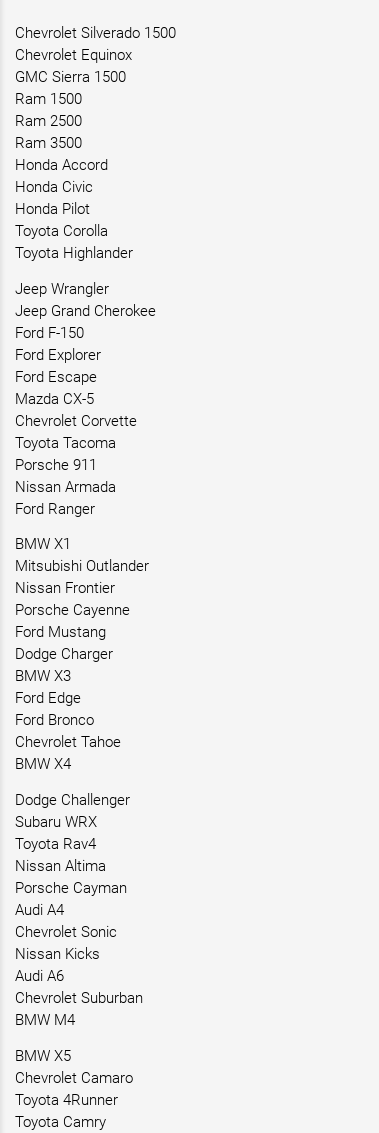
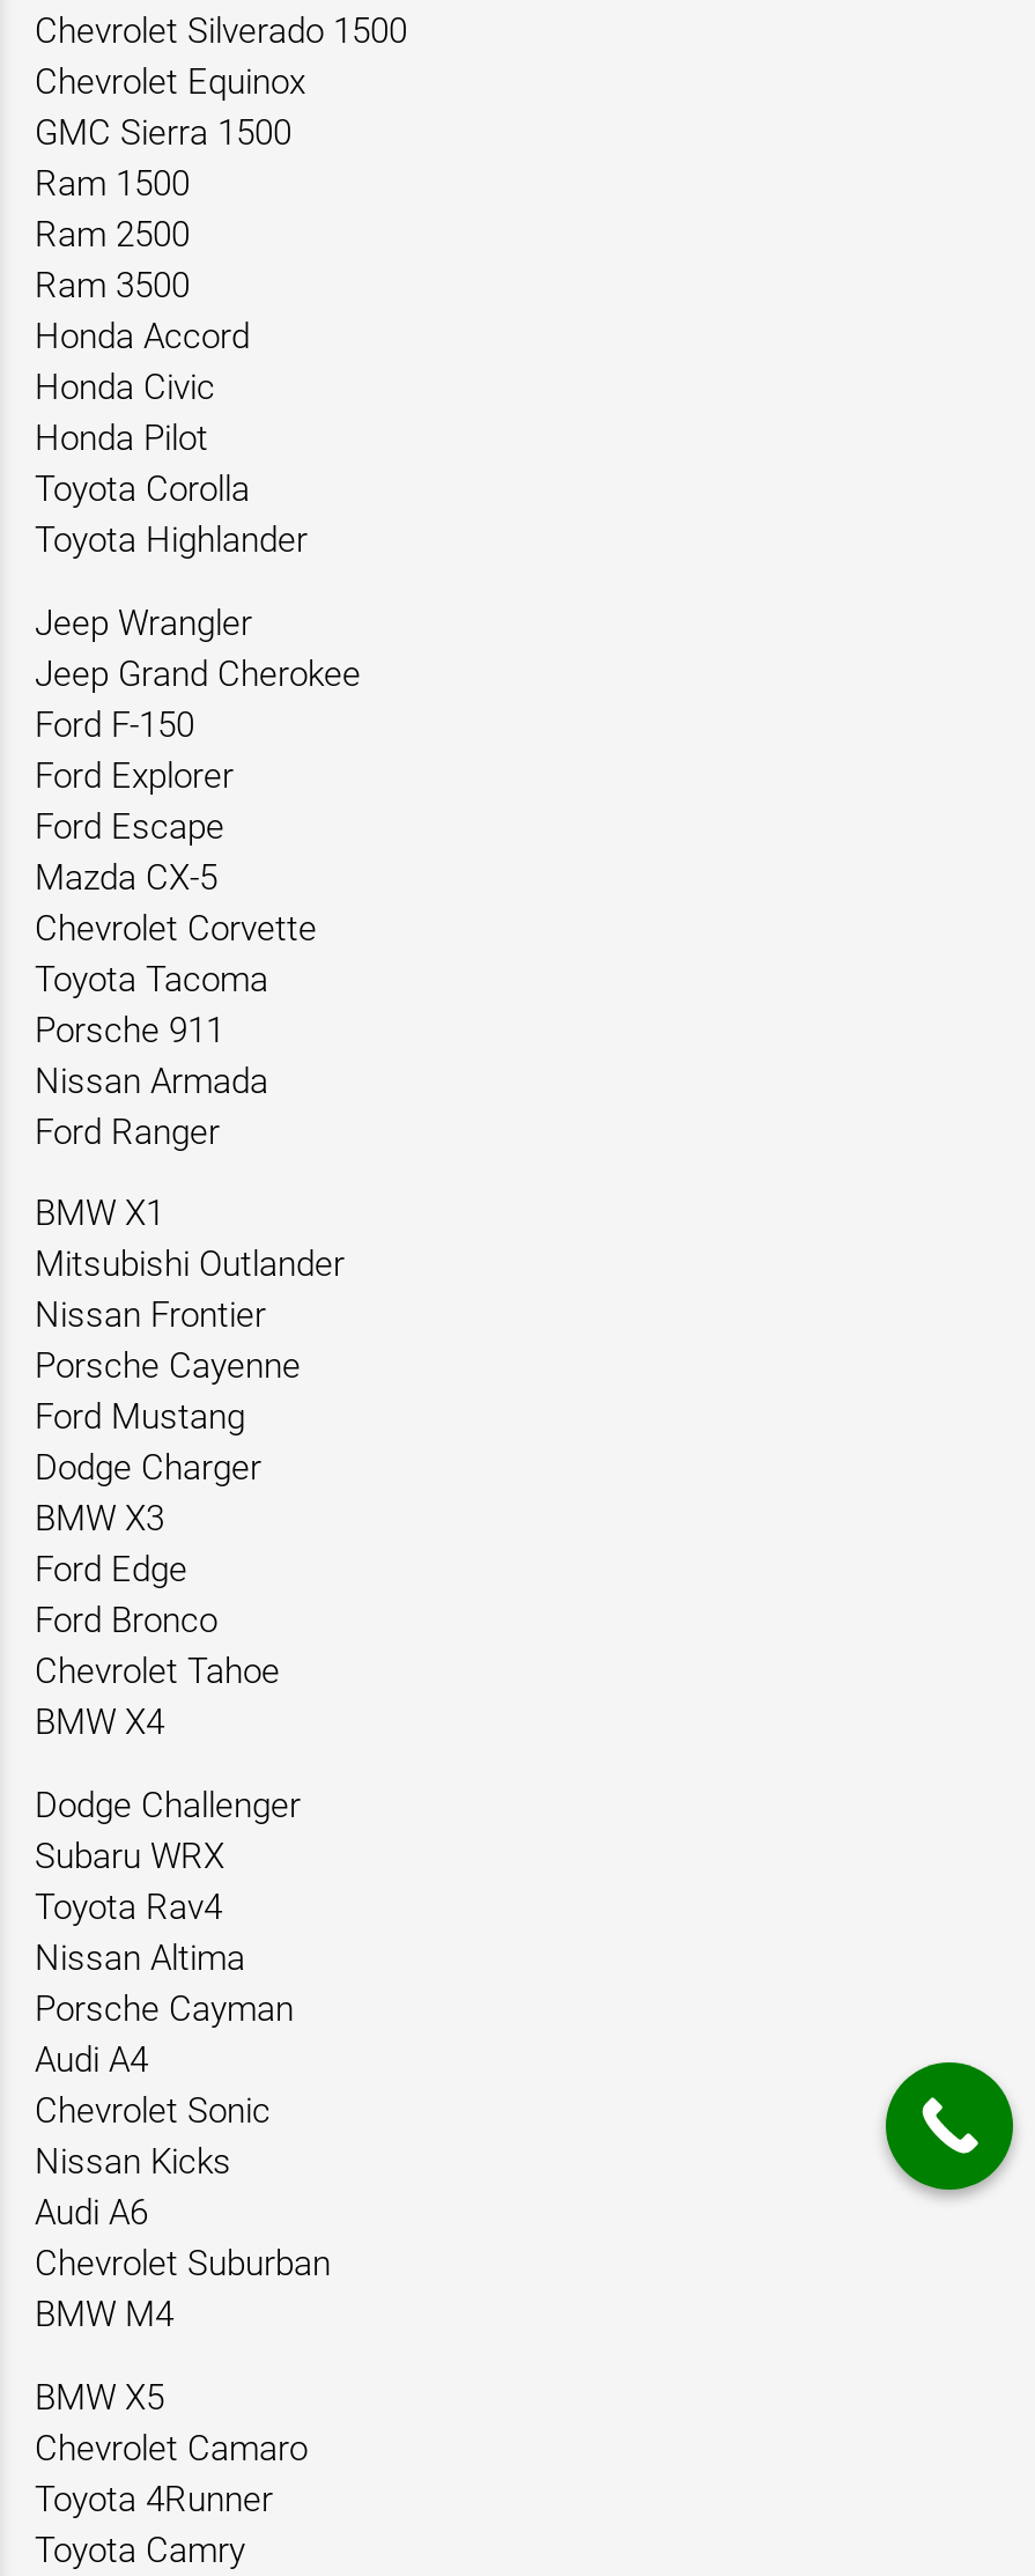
+ [image]
